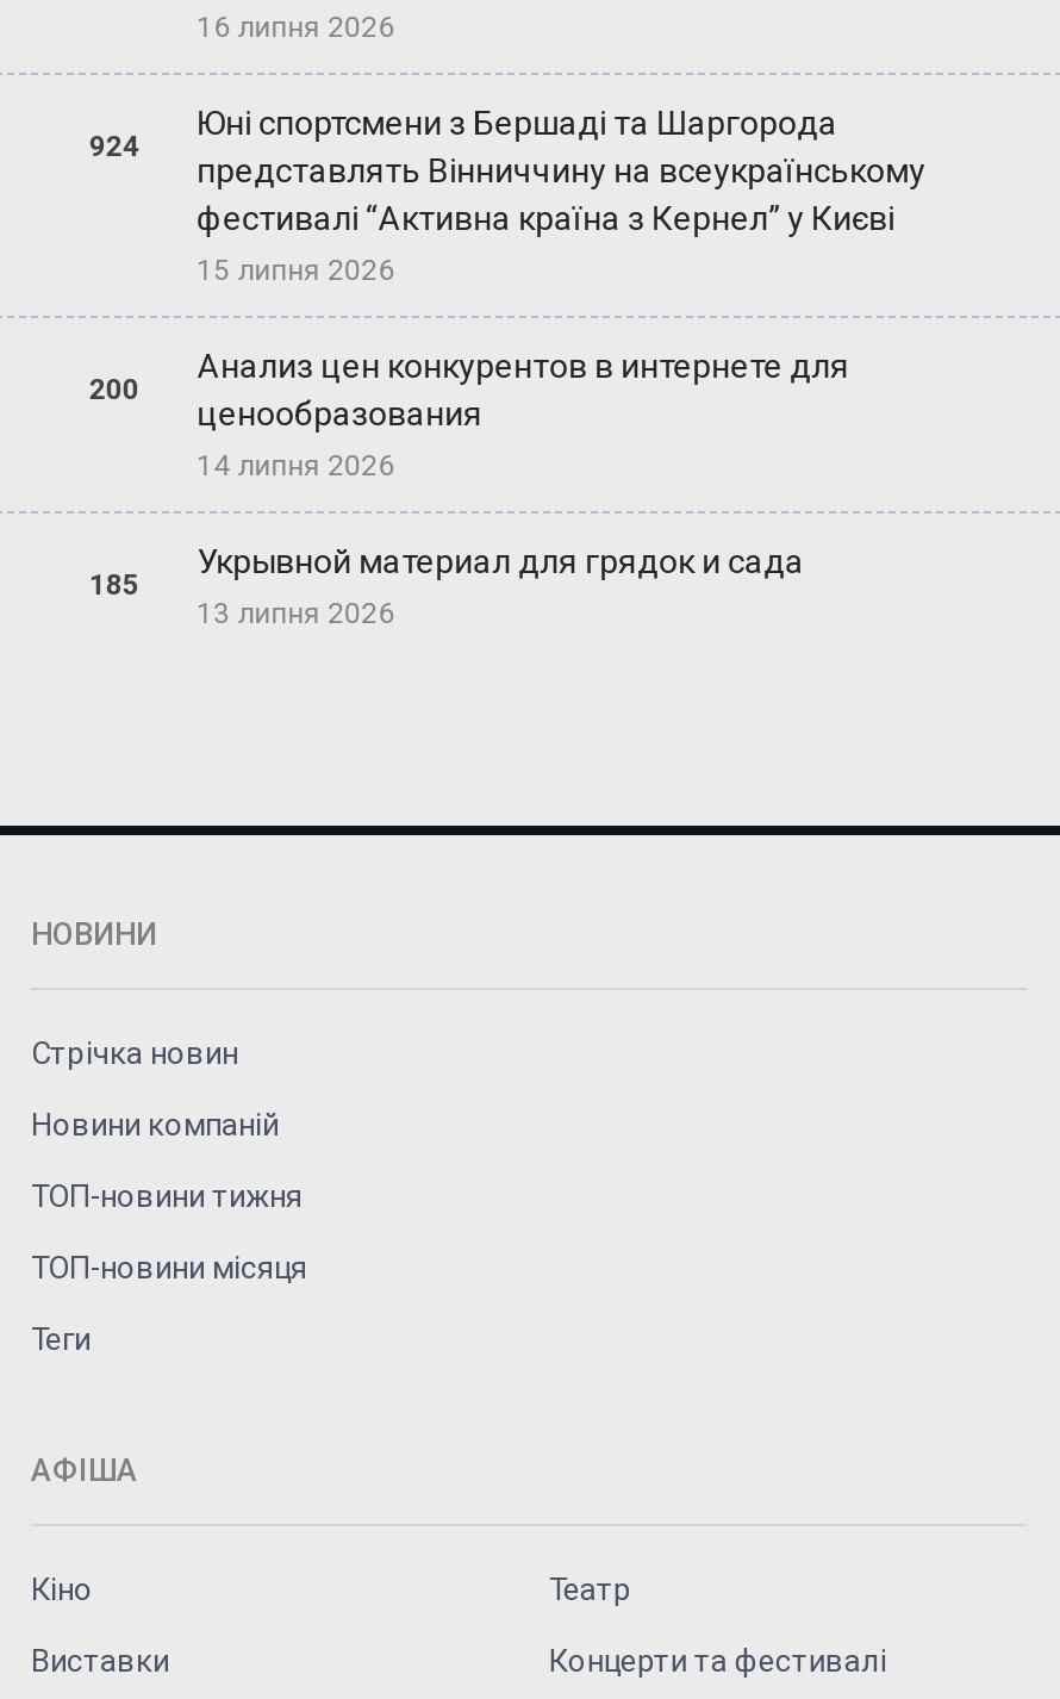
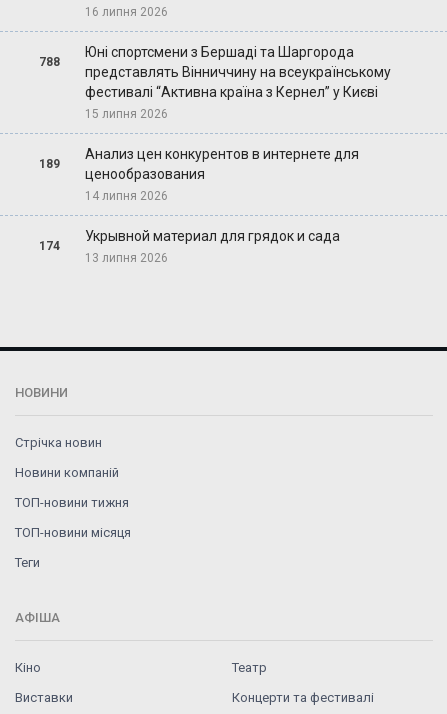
- 924
+ 788

- 200
+ 189

- 185
+ 174
